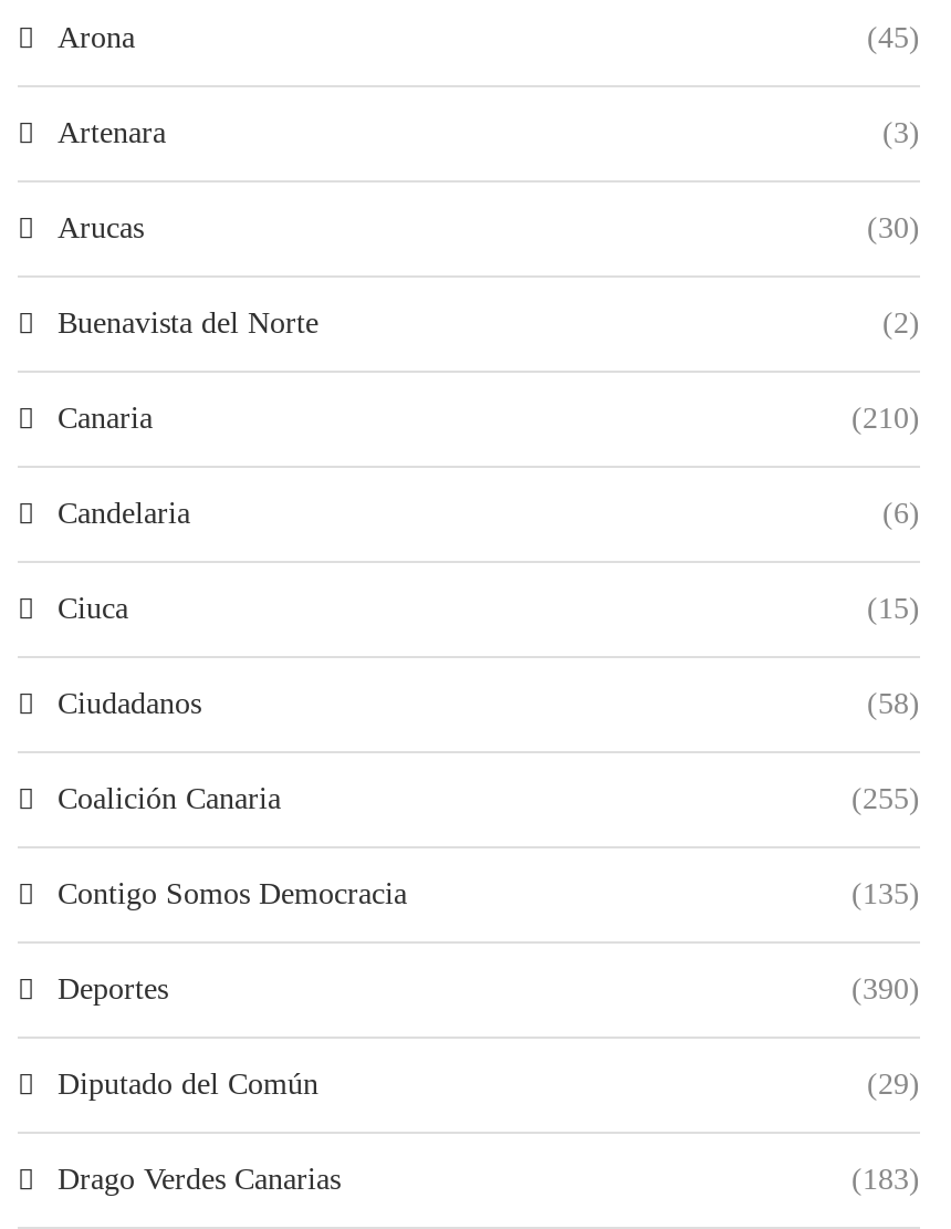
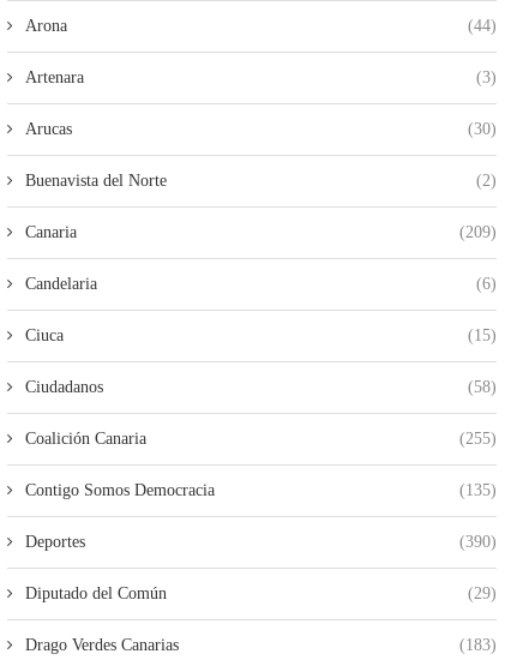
- (45)
+ (44)

- (210)
+ (209)
